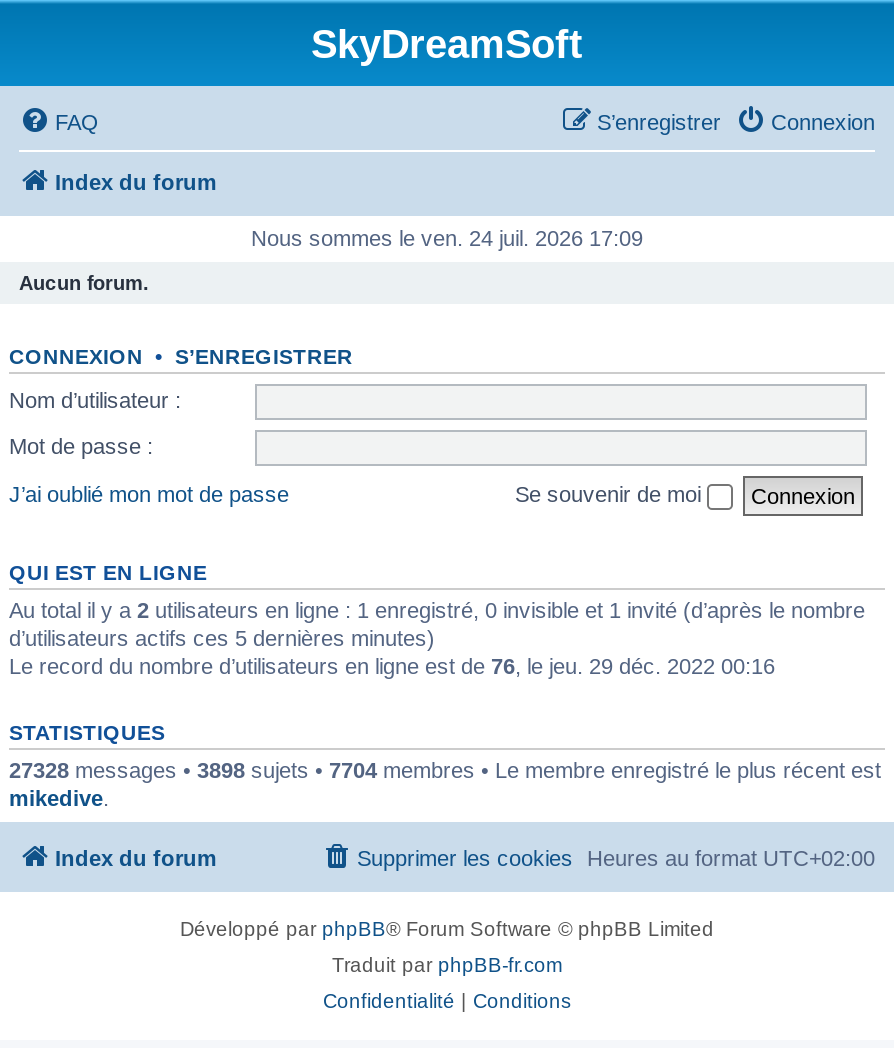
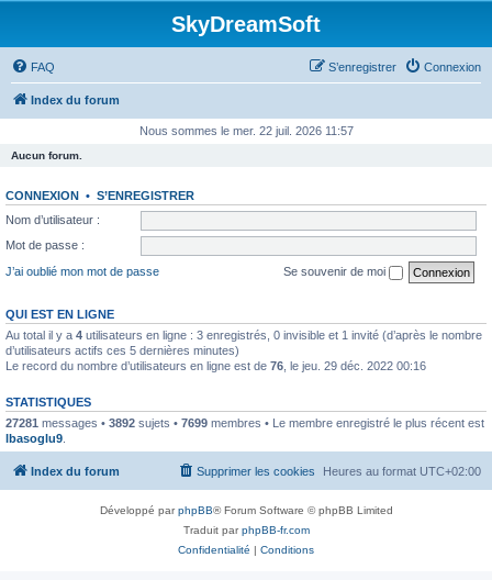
- Nous sommes le ven. 24 juil. 2026 17:09
+ Nous sommes le mer. 22 juil. 2026 11:57

- Au total il y a 2 utilisateurs en ligne : 1 enregistré, 0 invisible et 1 invité (d’après le nombre
+ Au total il y a 4 utilisateurs en ligne : 3 enregistrés, 0 invisible et 1 invité (d’après le nombre

- 27328 messages • 3898 sujets • 7704 membres • Le membre enregistré le plus récent est
- mikedive.
+ 27281 messages • 3892 sujets • 7699 membres • Le membre enregistré le plus récent est
+ lbasoglu9.
